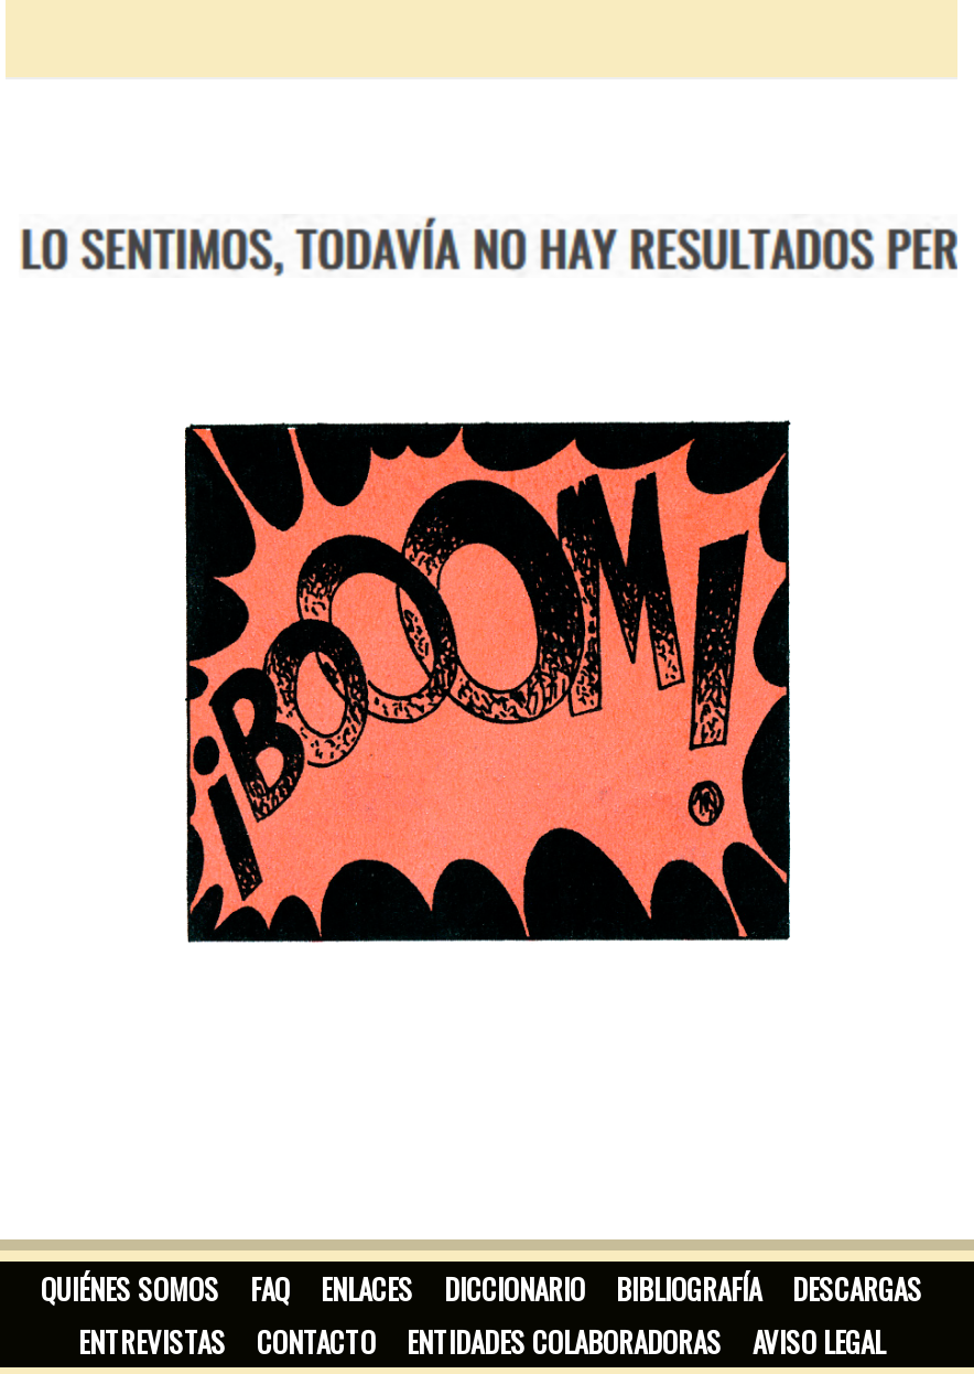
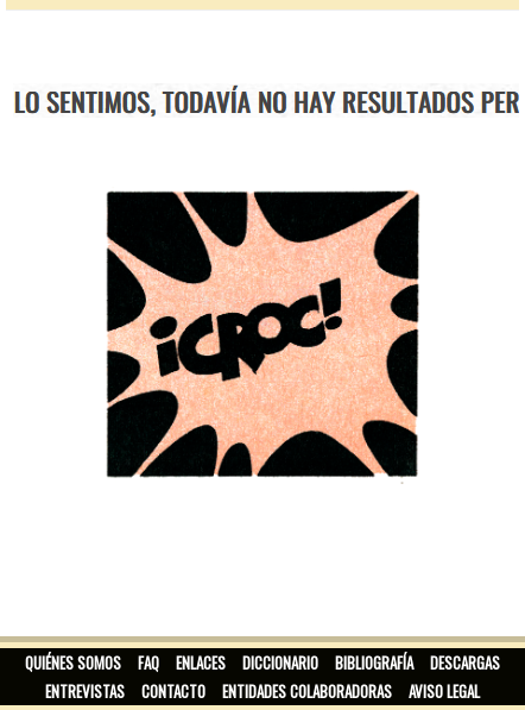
- [image]
+ [image]
